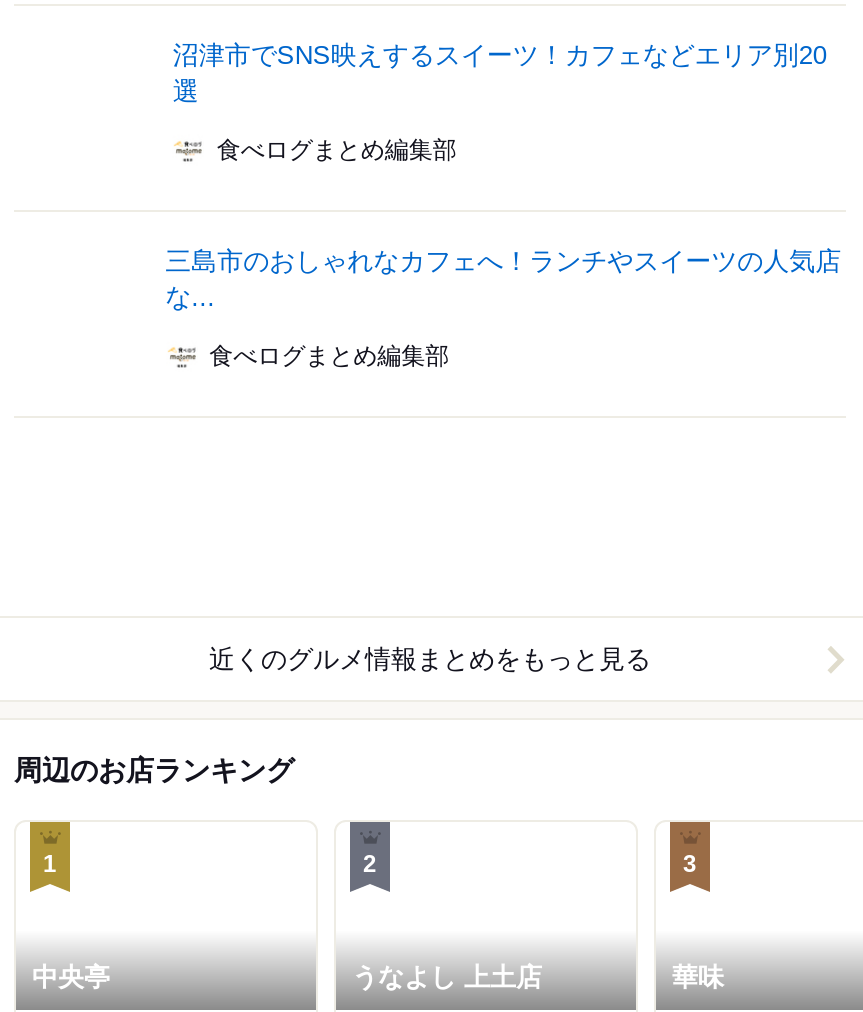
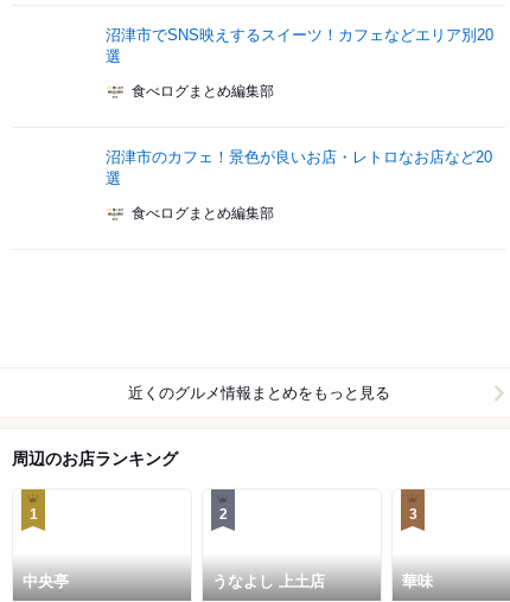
- 三島市のおしゃれなカフェへ！ランチやスイーツの人気店
- な...
+ 沼津市のカフェ！景色が良いお店・レトロなお店など20
+ 選
